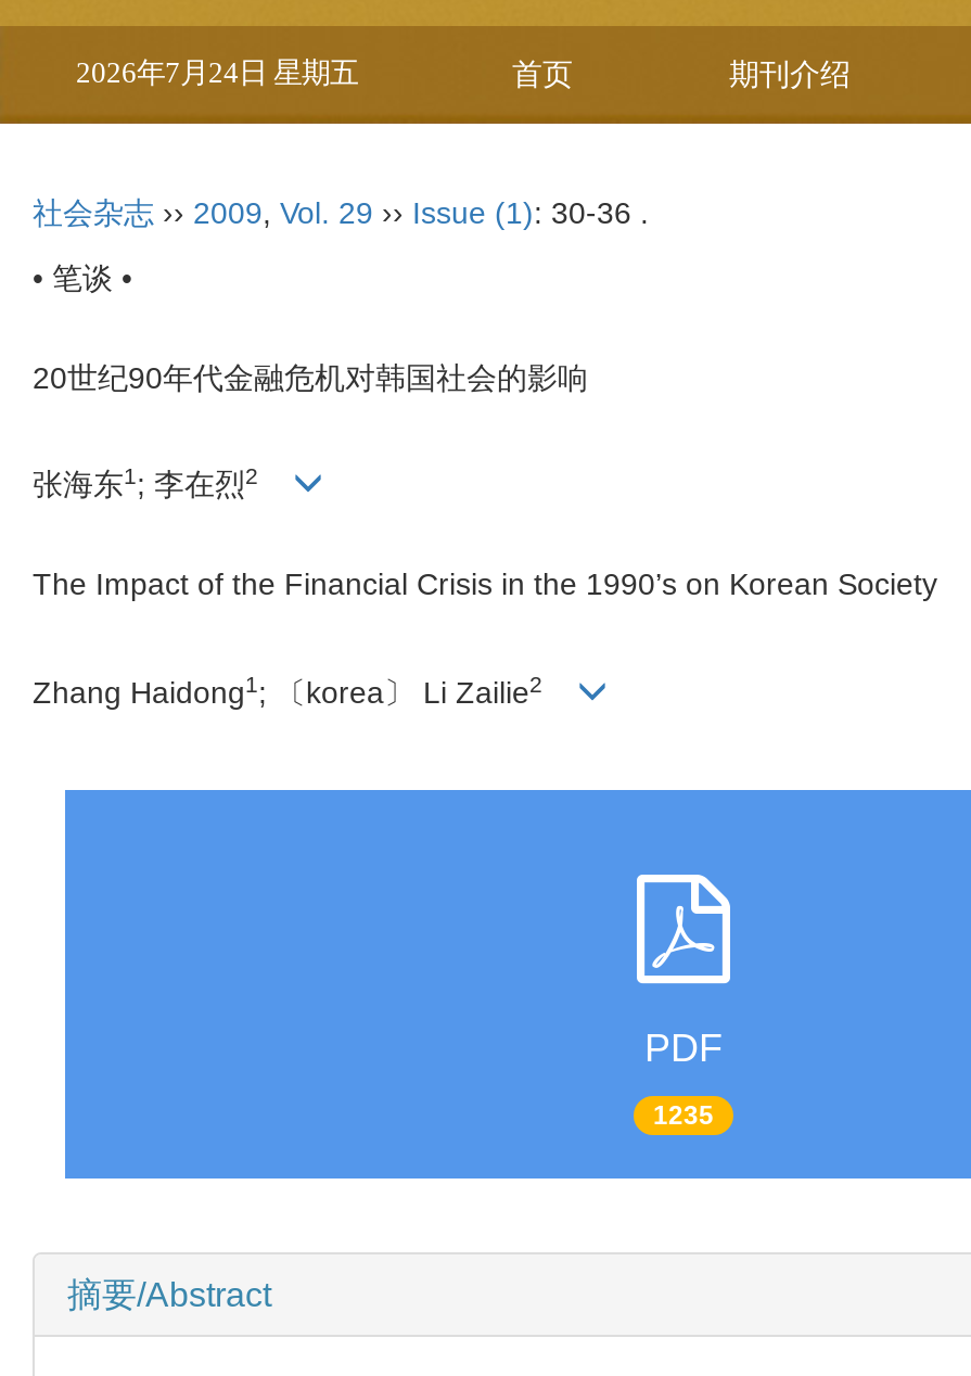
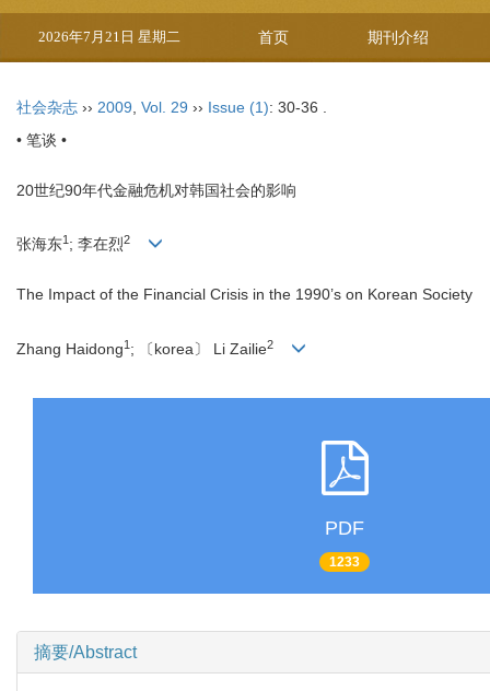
- 2026年7月24日 星期五
+ 2026年7月21日 星期二

- 1235
+ 1233
